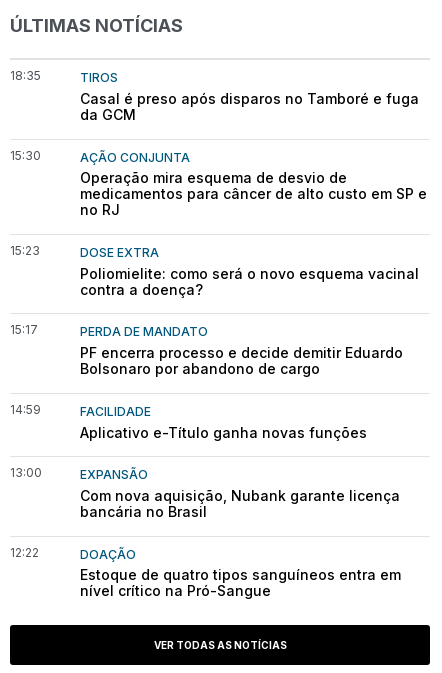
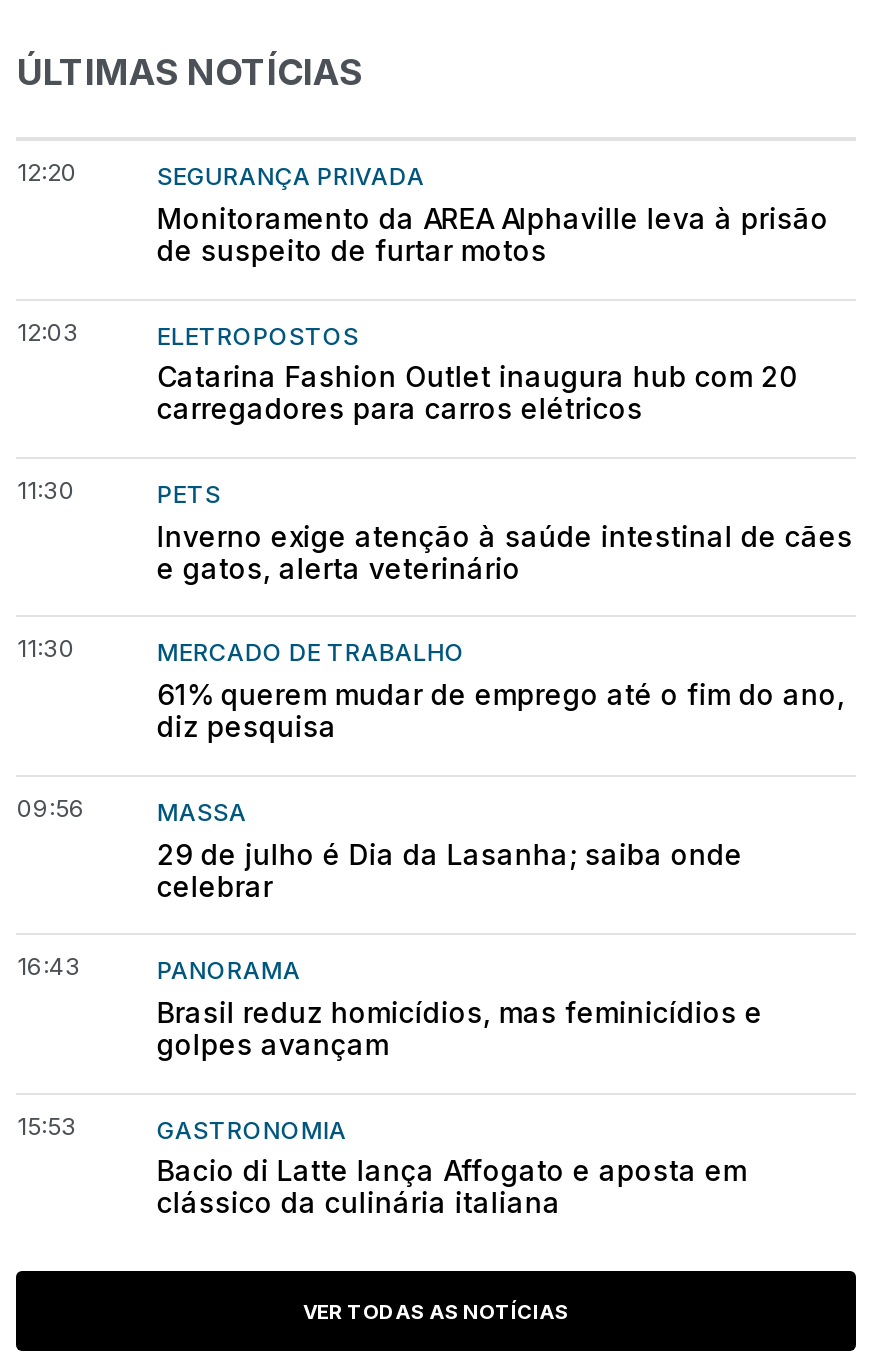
- 18:35
- TIROS
- Casal é preso após disparos no Tamboré e fuga
- da GCM
+ 12:20
+ SEGURANÇA PRIVADA
+ Monitoramento da AREA Alphaville leva à prisão
+ de suspeito de furtar motos

- 15:30
- AÇÃO CONJUNTA
- Operação mira esquema de desvio de
- medicamentos para câncer de alto custo em SP e
- no RJ
+ 12:03
+ ELETROPOSTOS
+ Catarina Fashion Outlet inaugura hub com 20
+ carregadores para carros elétricos

- 15:23
- DOSE EXTRA
- Poliomielite: como será o novo esquema vacinal
- contra a doença?
+ 11:30
+ PETS
+ Inverno exige atenção à saúde intestinal de cães
+ e gatos, alerta veterinário

- 15:17
- PERDA DE MANDATO
- PF encerra processo e decide demitir Eduardo
- Bolsonaro por abandono de cargo
+ 11:30
+ MERCADO DE TRABALHO
+ 61% querem mudar de emprego até o fim do ano,
+ diz pesquisa

- 14:59
- FACILIDADE
- Aplicativo e-Título ganha novas funções
+ 09:56
+ MASSA
+ 29 de julho é Dia da Lasanha; saiba onde
+ celebrar

- 13:00
- EXPANSÃO
- Com nova aquisição, Nubank garante licença
- bancária no Brasil
+ 16:43
+ PANORAMA
+ Brasil reduz homicídios, mas feminicídios e
+ golpes avançam

- 12:22
- DOAÇÃO
- Estoque de quatro tipos sanguíneos entra em
- nível crítico na Pró-Sangue
+ 15:53
+ GASTRONOMIA
+ Bacio di Latte lança Affogato e aposta em
+ clássico da culinária italiana
